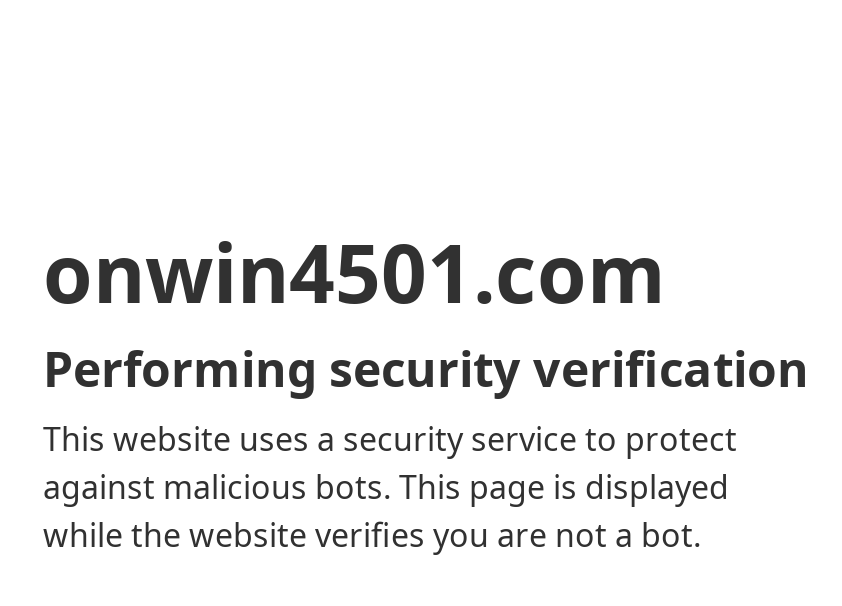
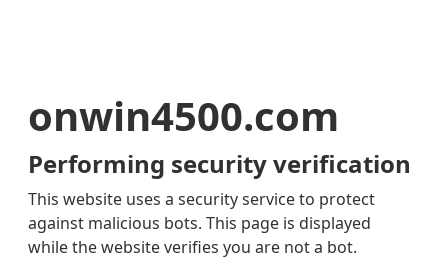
- onwin4501.com
+ onwin4500.com
